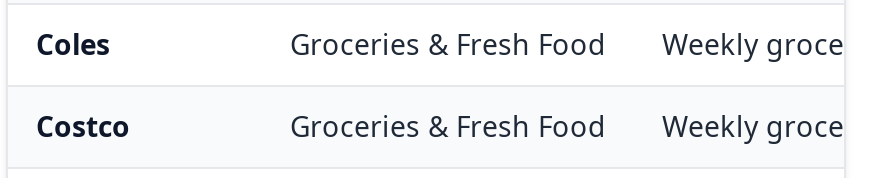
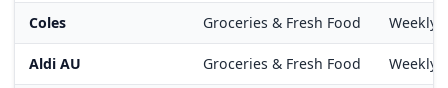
- Costco
+ Aldi AU
